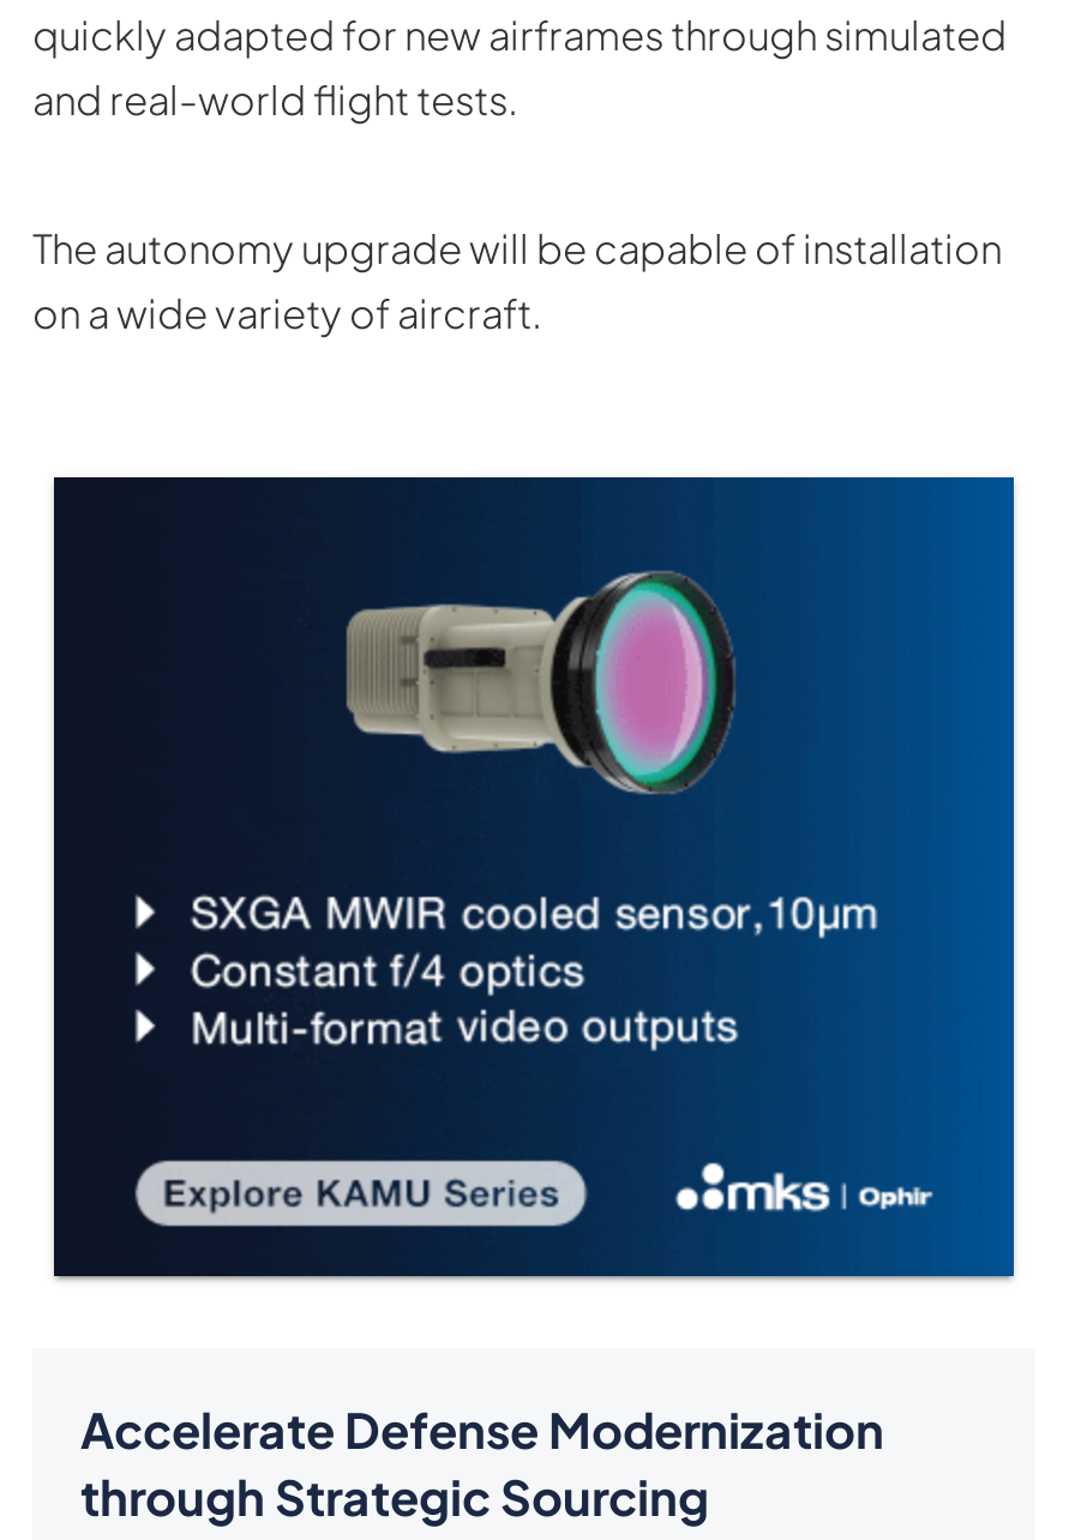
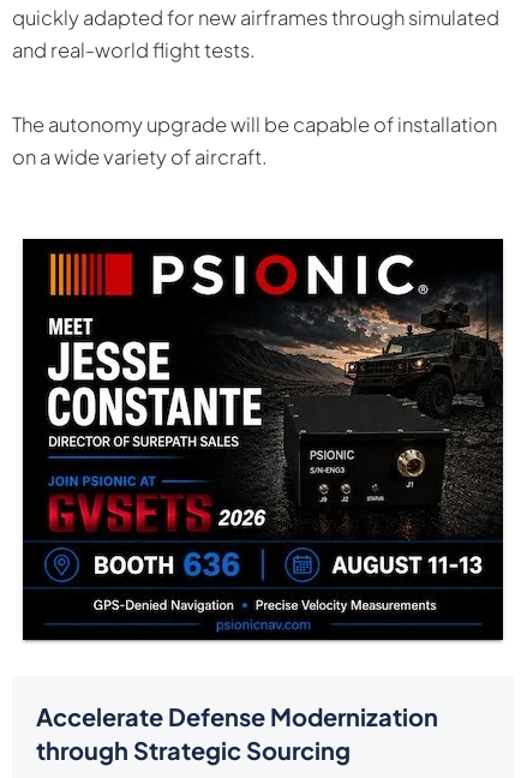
- [image]
+ [image]
